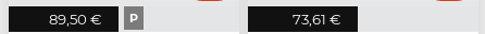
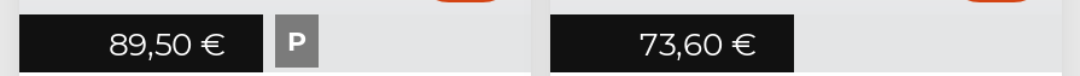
- 73,61 €
+ 73,60 €
